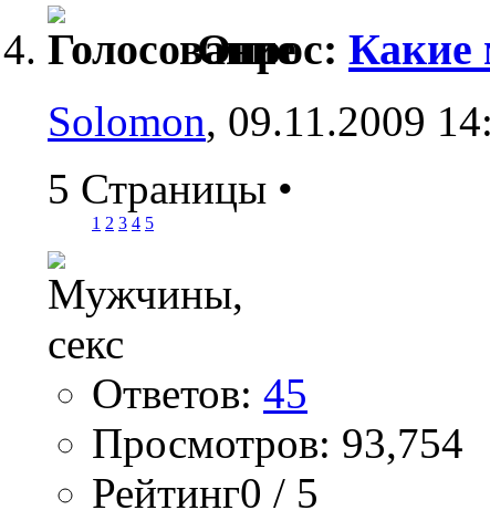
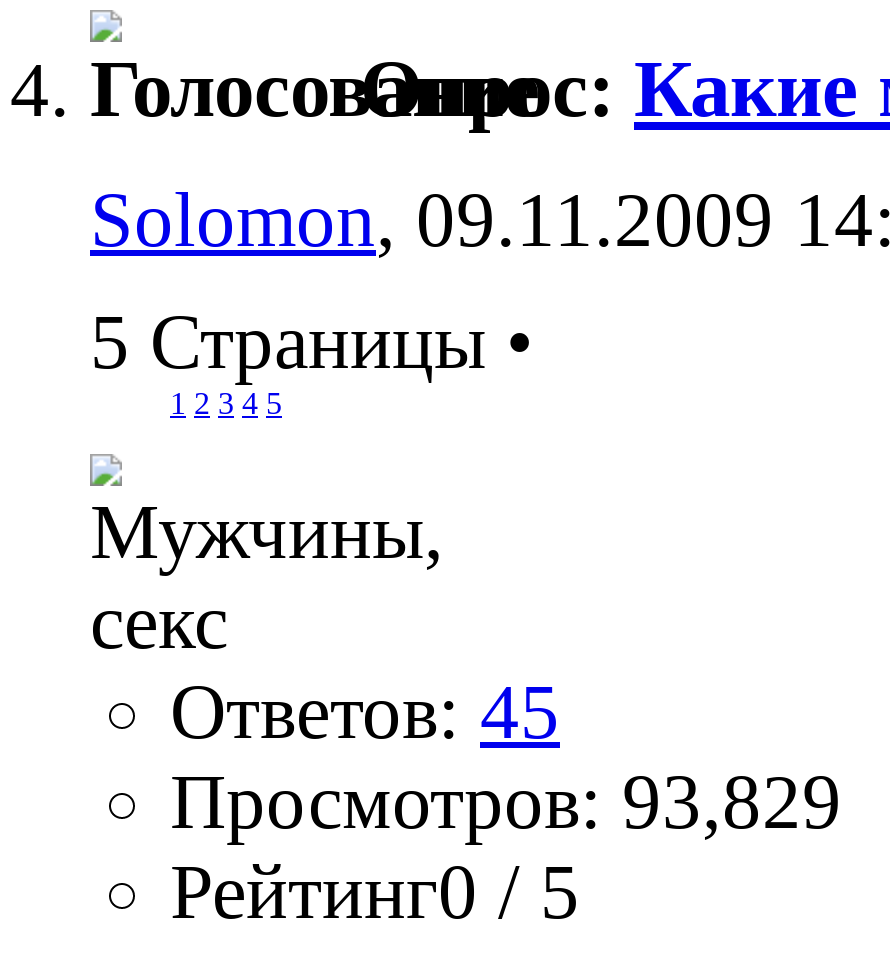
- Просмотров: 93,754
+ Просмотров: 93,829
